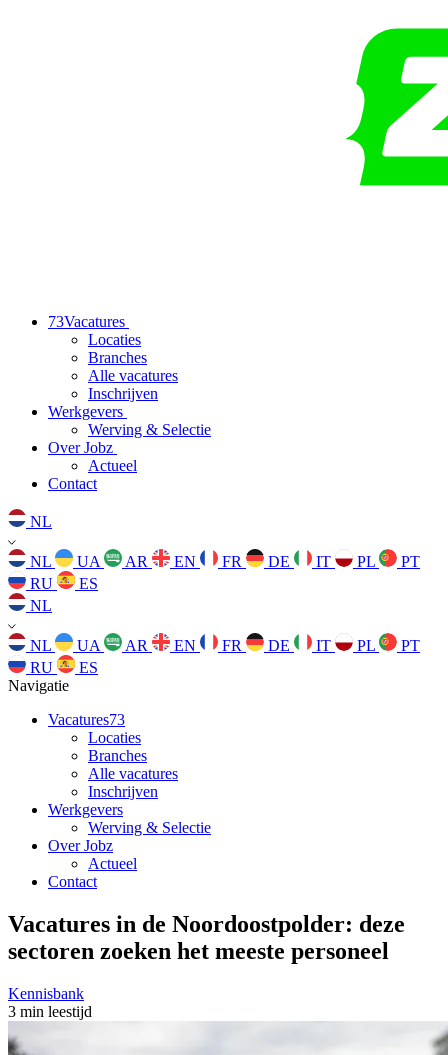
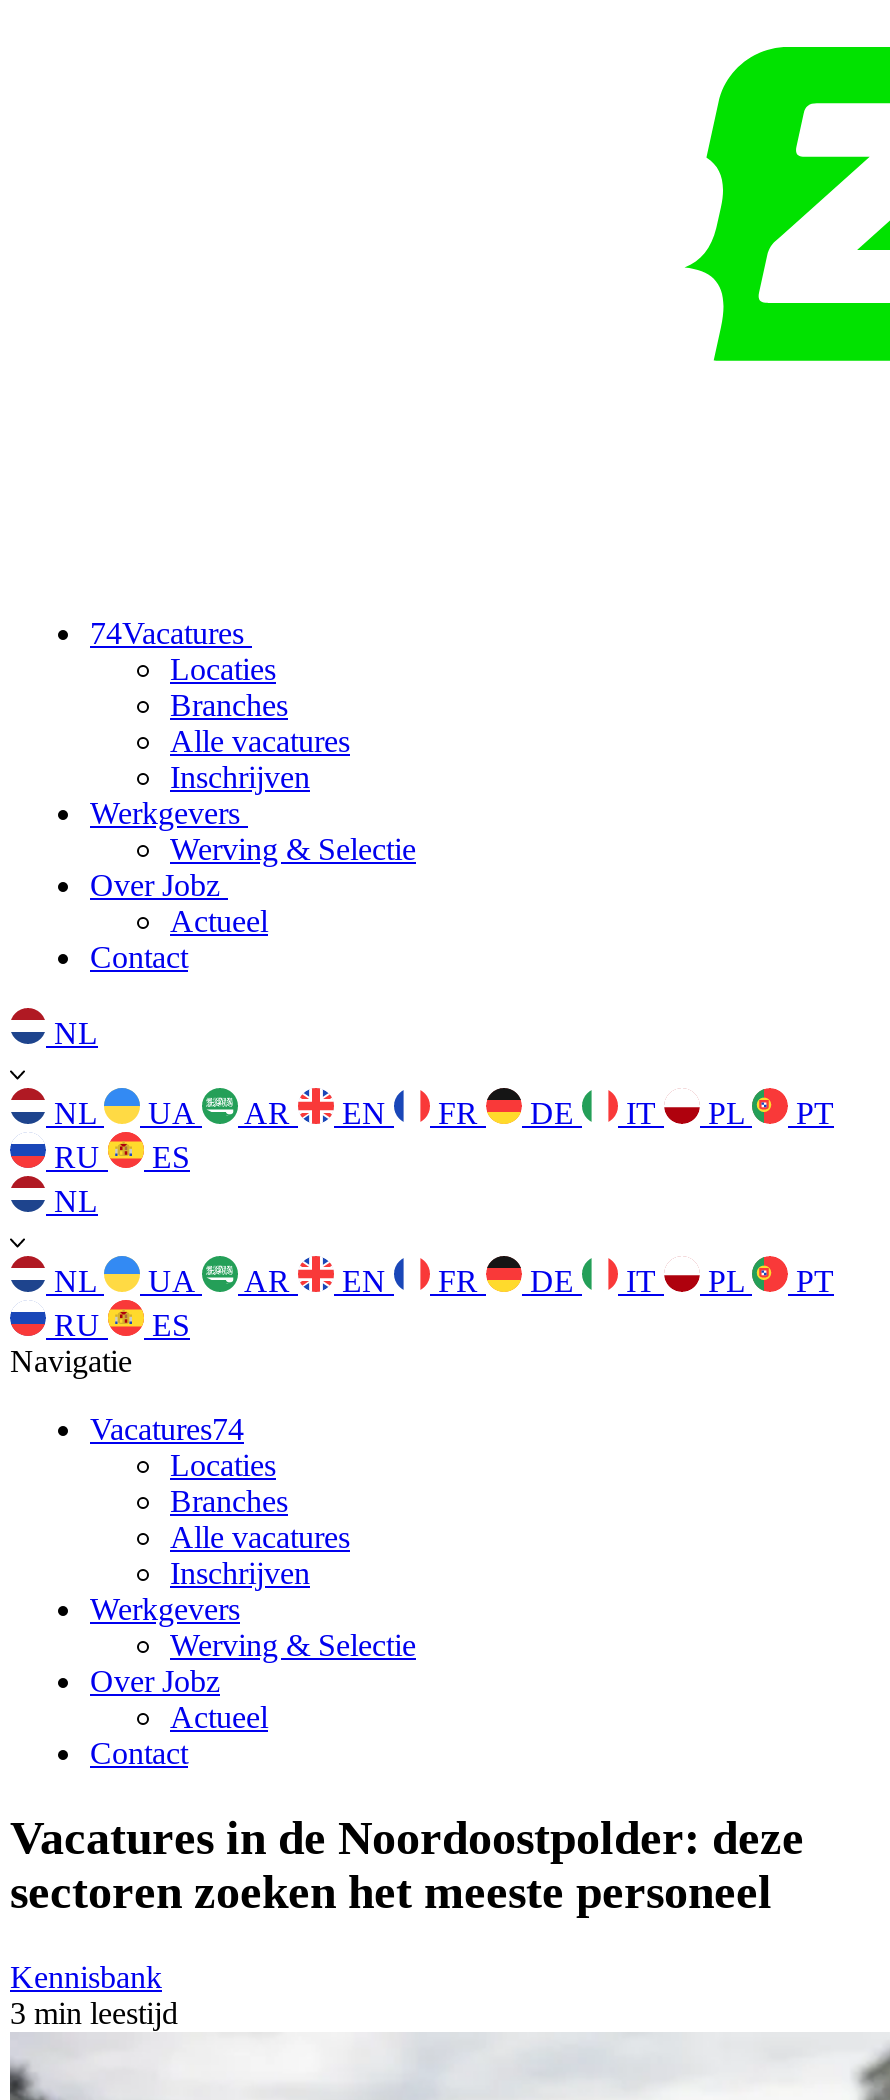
- 73Vacatures
+ 74Vacatures

- Vacatures73
+ Vacatures74
